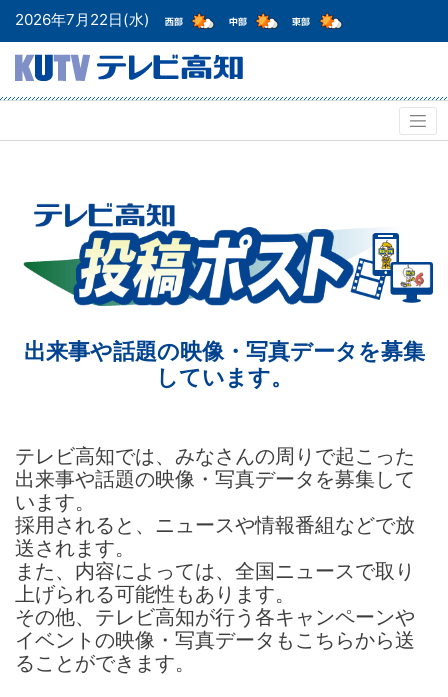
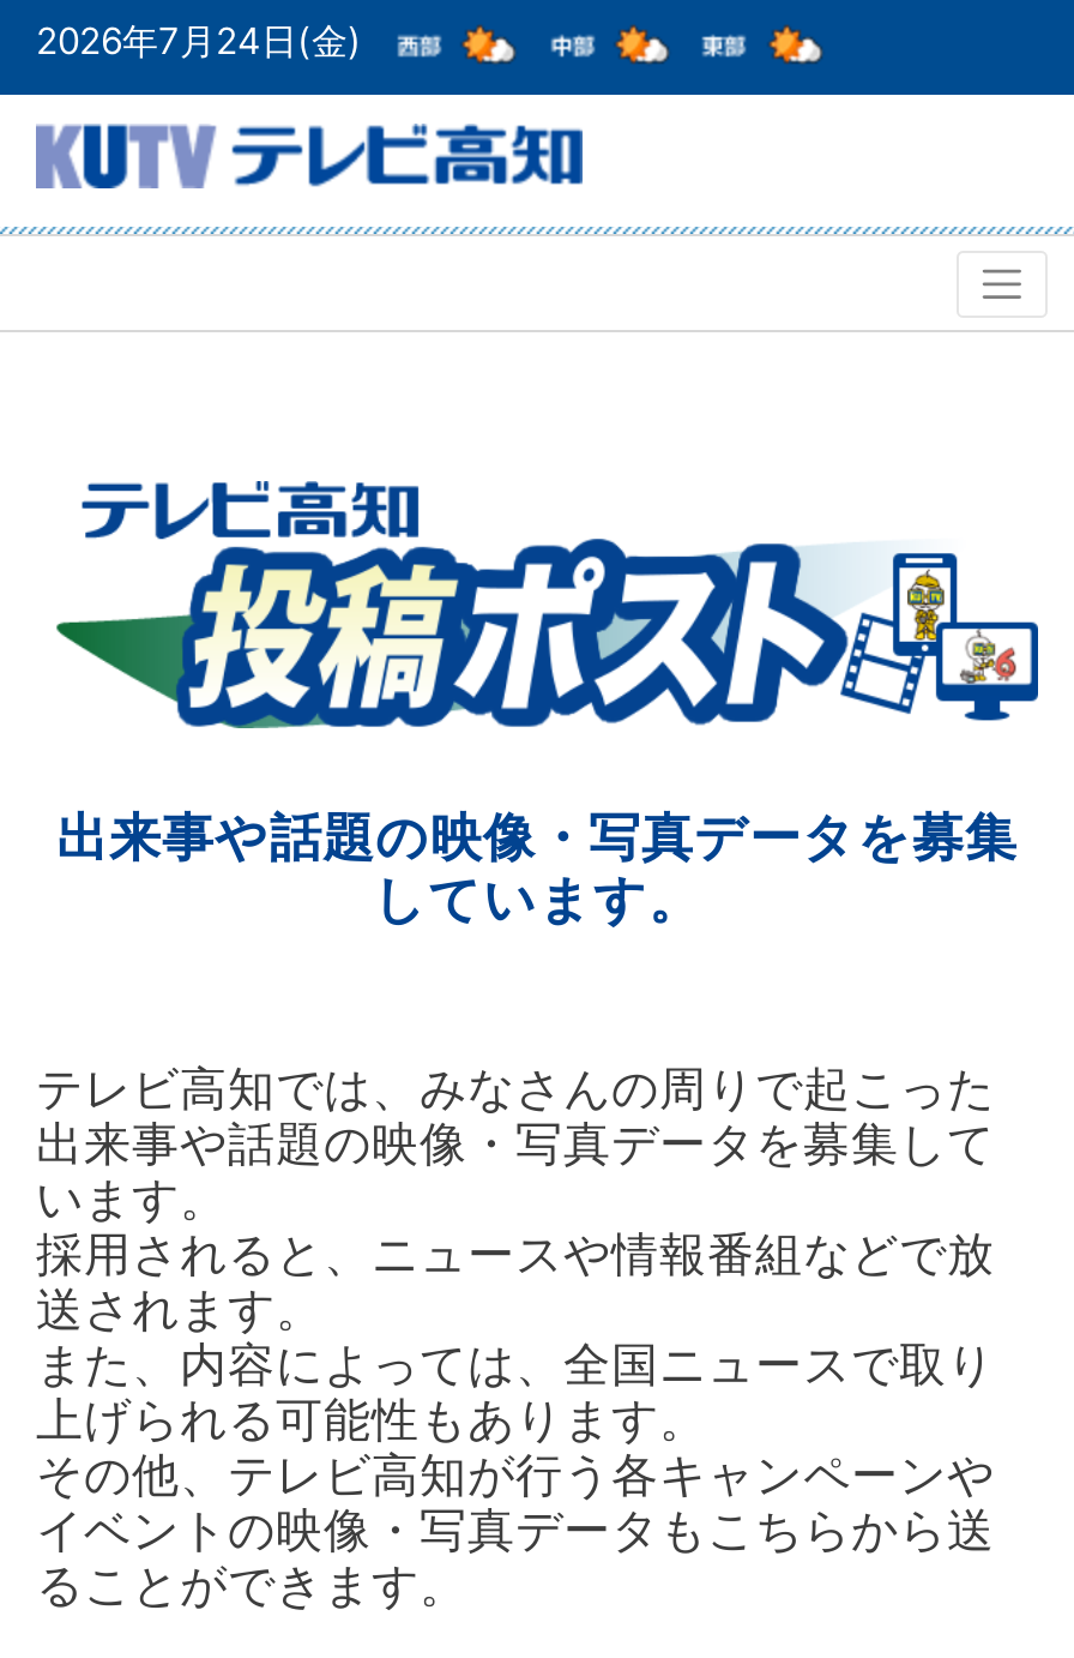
- 2026年7月22日(水)
+ 2026年7月24日(金)
